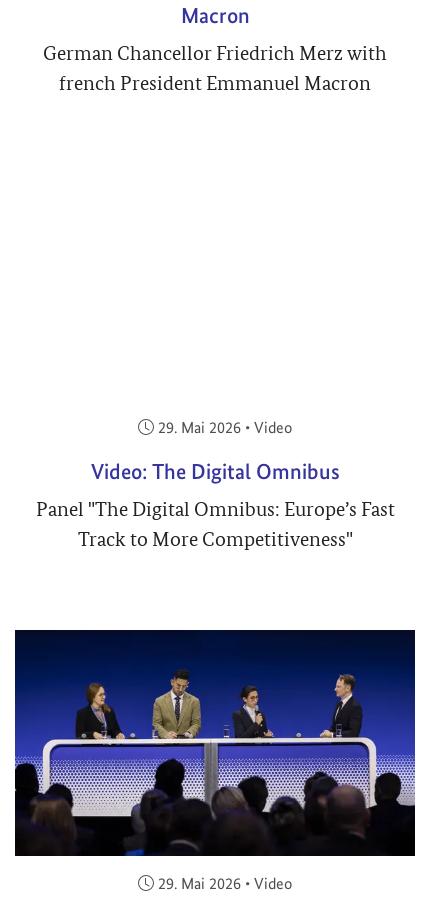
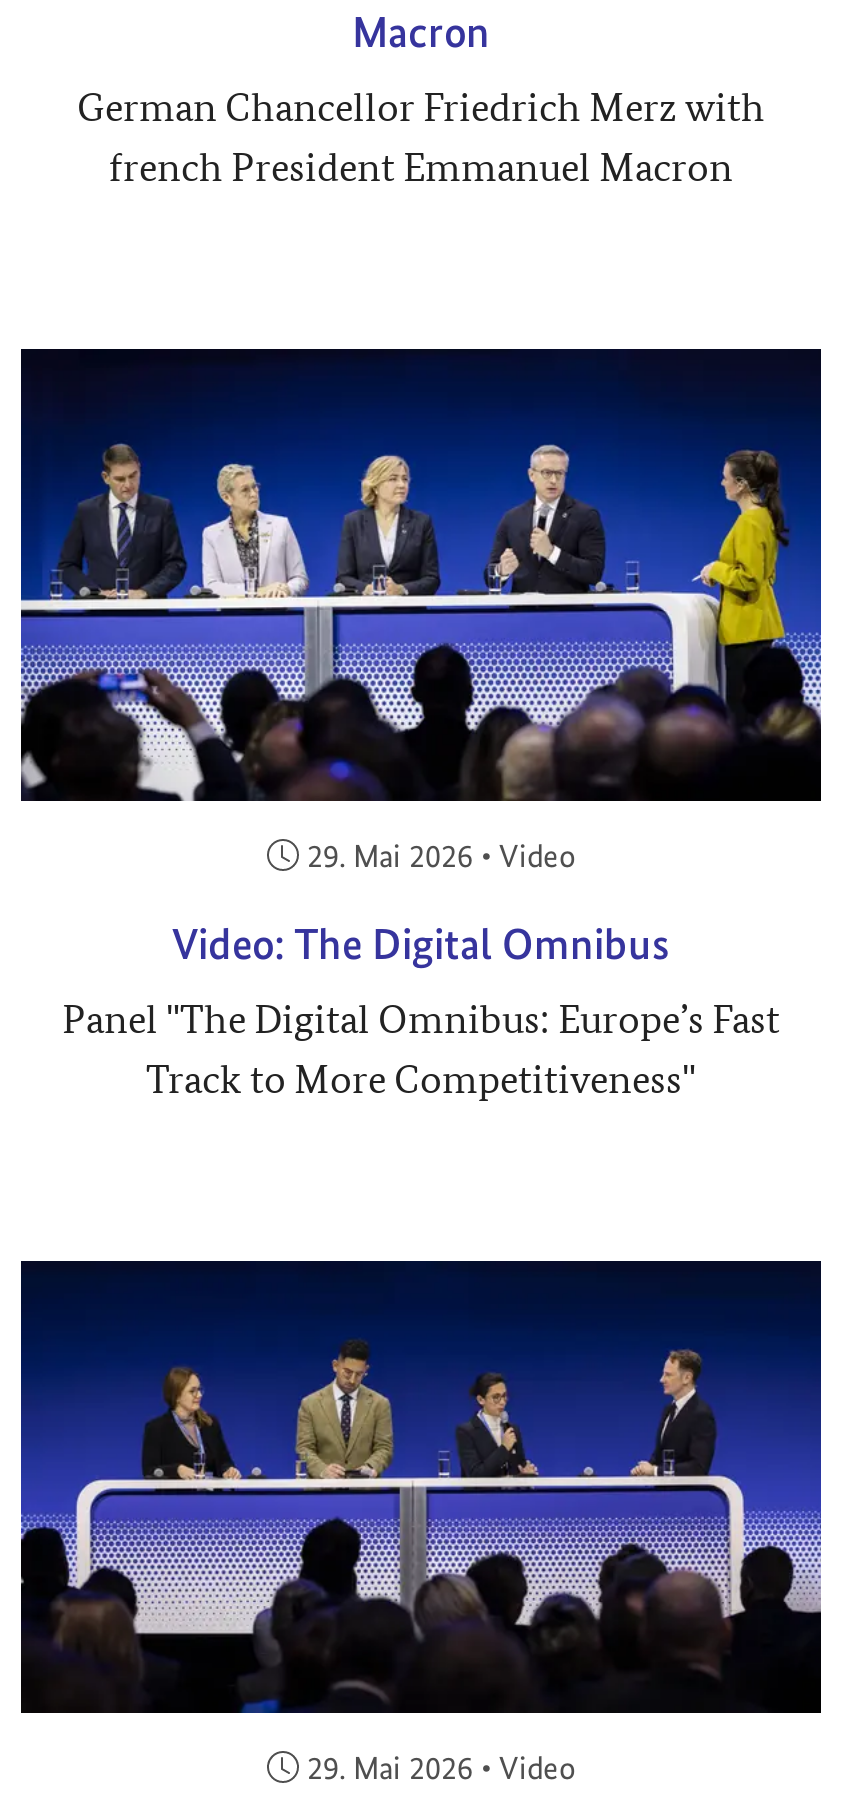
+ [image]
